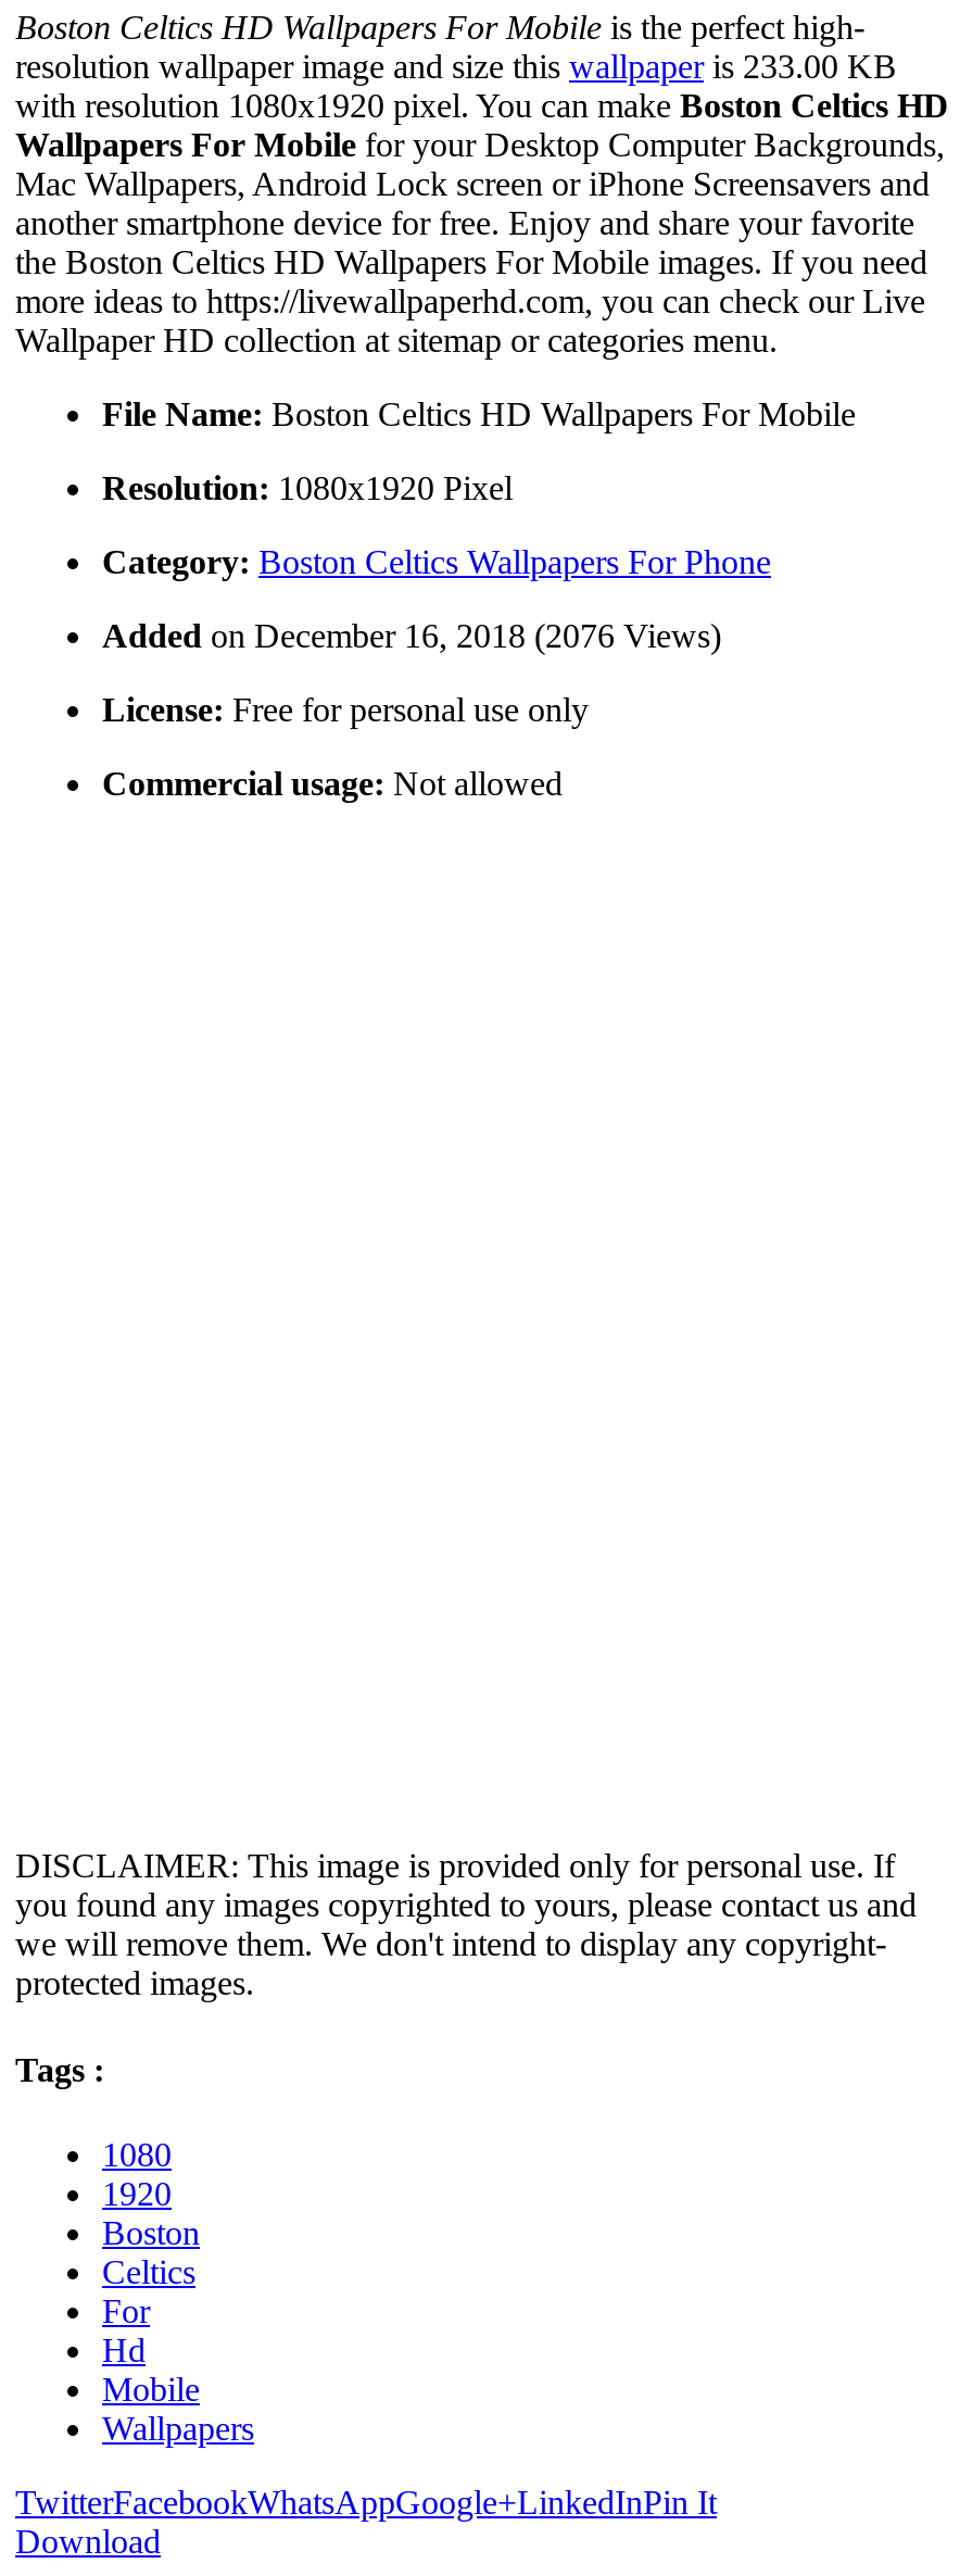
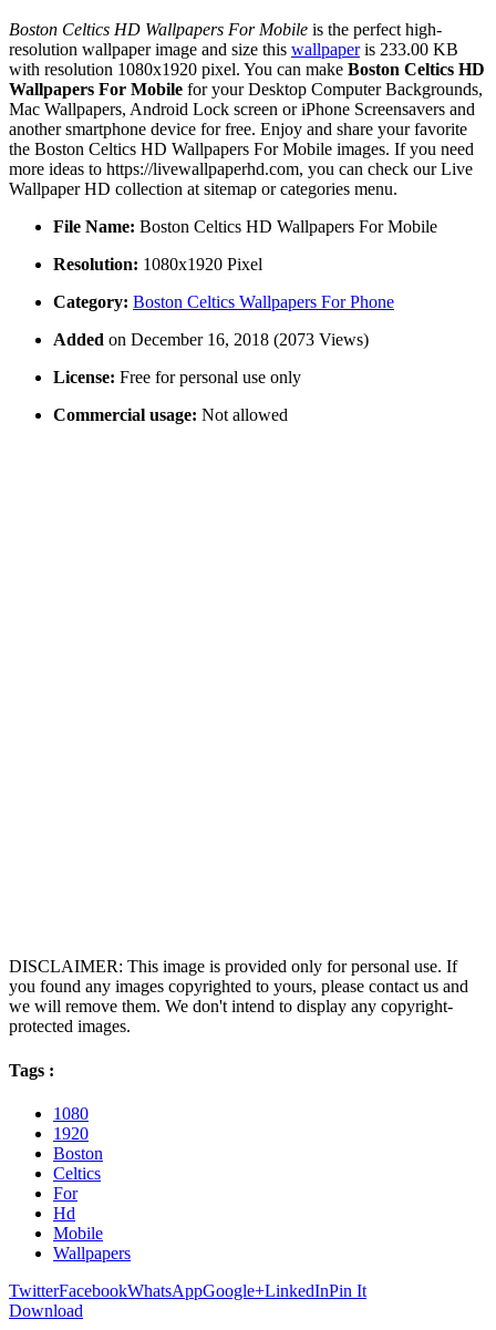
- Added on December 16, 2018 (2076 Views)
+ Added on December 16, 2018 (2073 Views)
